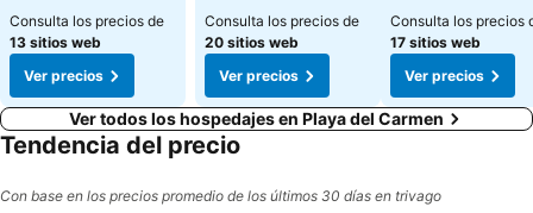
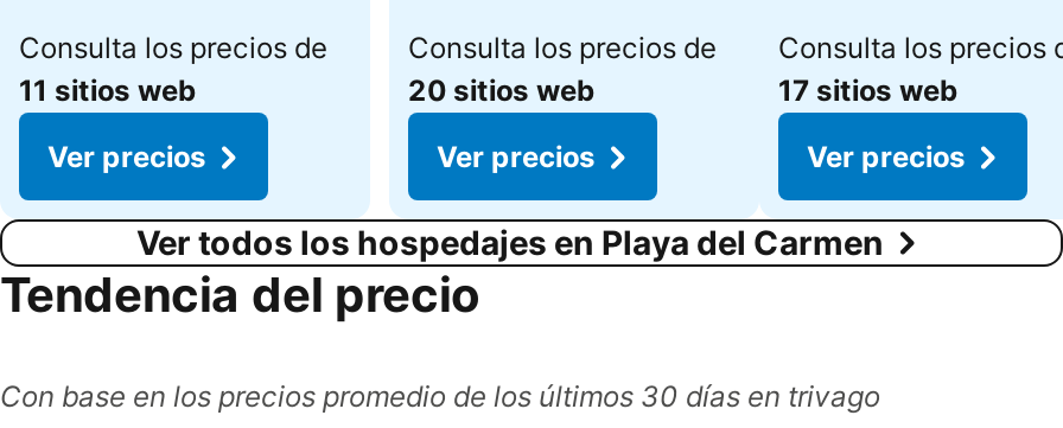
- 13 sitios web
+ 11 sitios web
